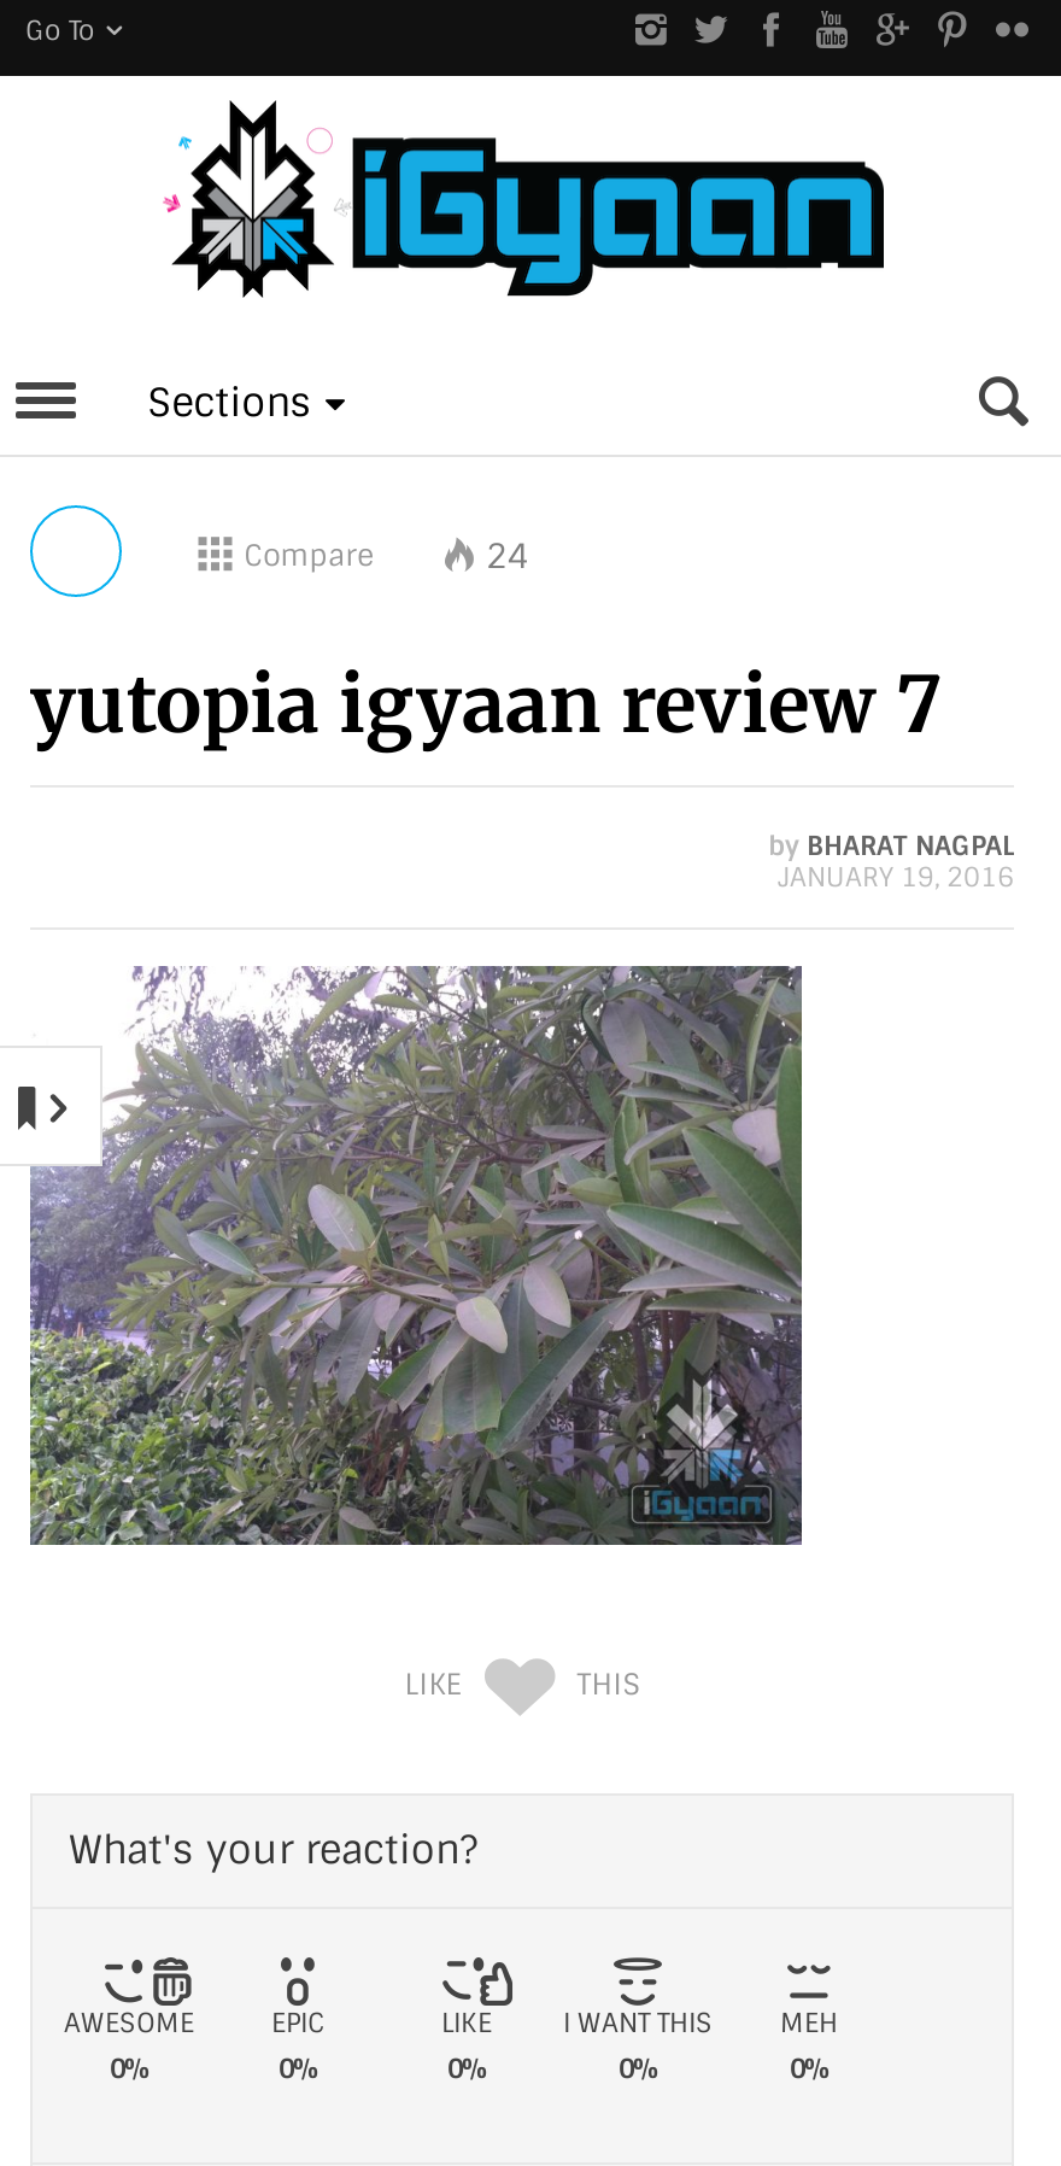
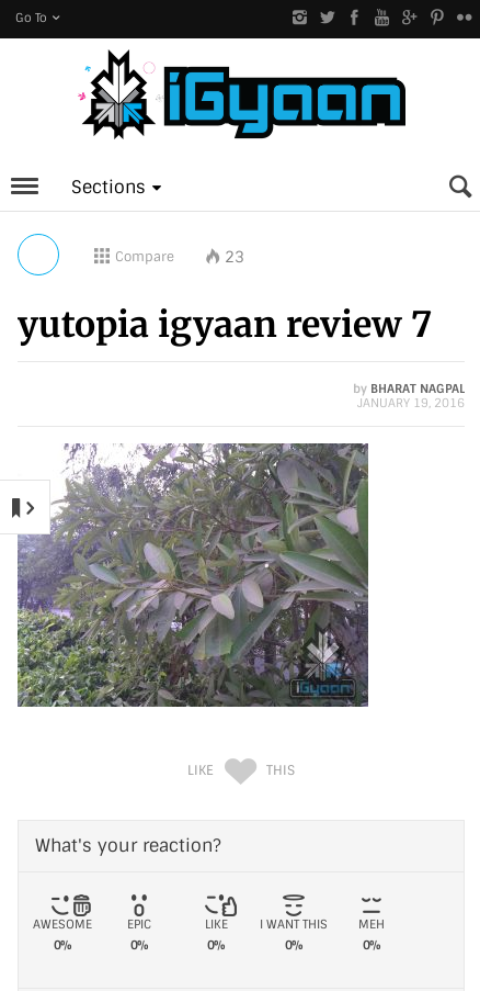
- 24
+ 23
